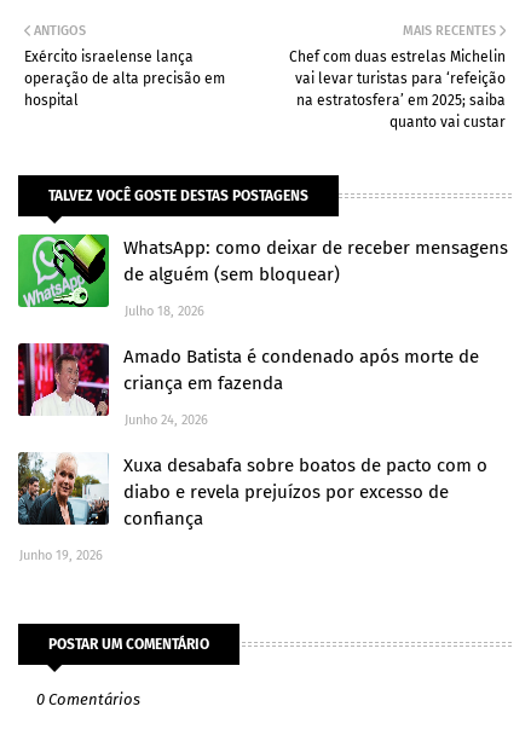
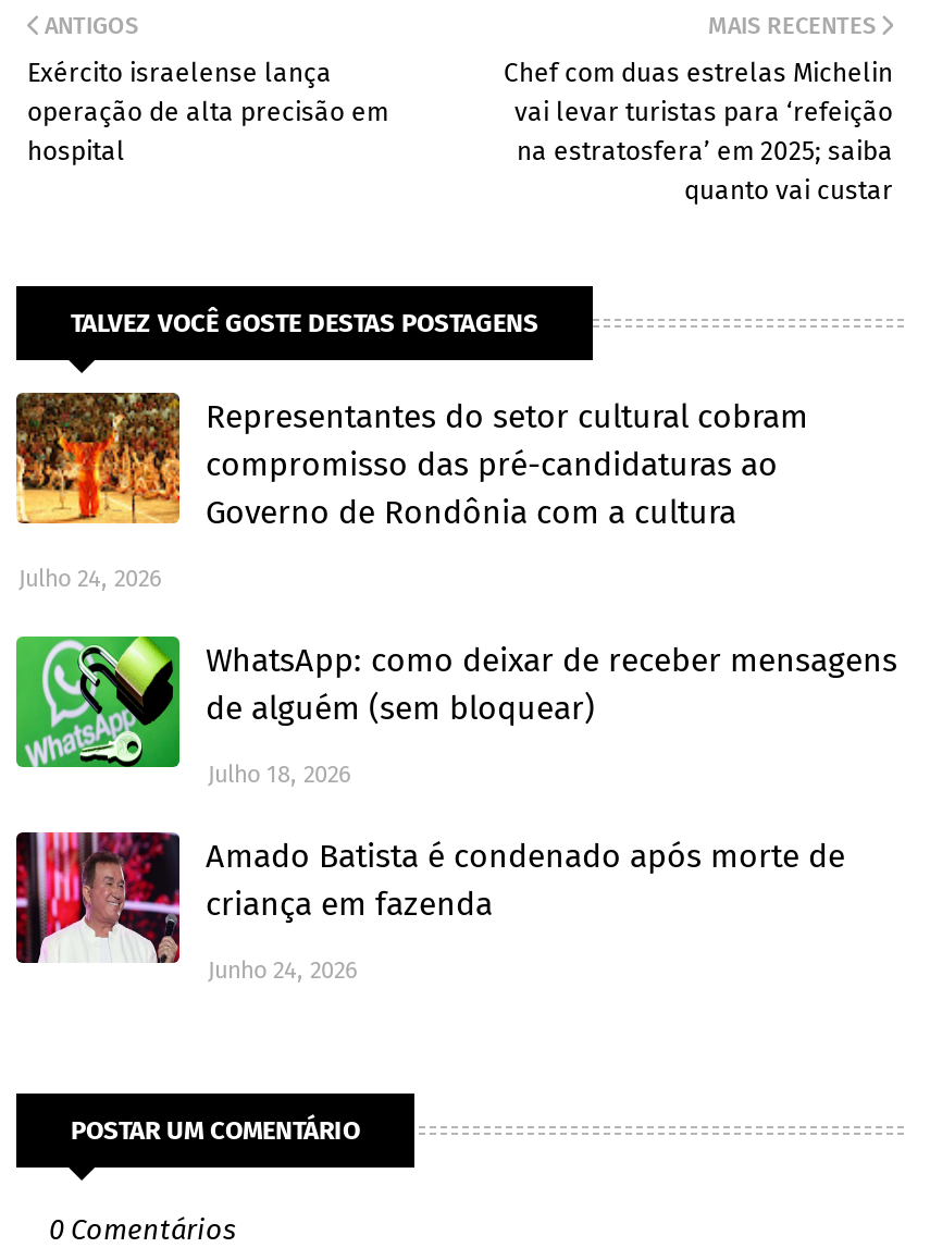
+ [image]
+ Representantes do setor cultural cobram
+ compromisso das pré-candidaturas ao
+ Governo de Rondônia com a cultura
+ Julho 24, 2026

moved down: [image] | WhatsApp: como deixar de receber mensagens | de alguém (sem bloquear) | Julho 18, 2026 | Amado Batista é condenado após morte de | criança em fazenda | Junho 24, 2026

- [image]
- Xuxa desabafa sobre boatos de pacto com o
- diabo e revela prejuízos por excesso de
- confiança
- Junho 19, 2026
